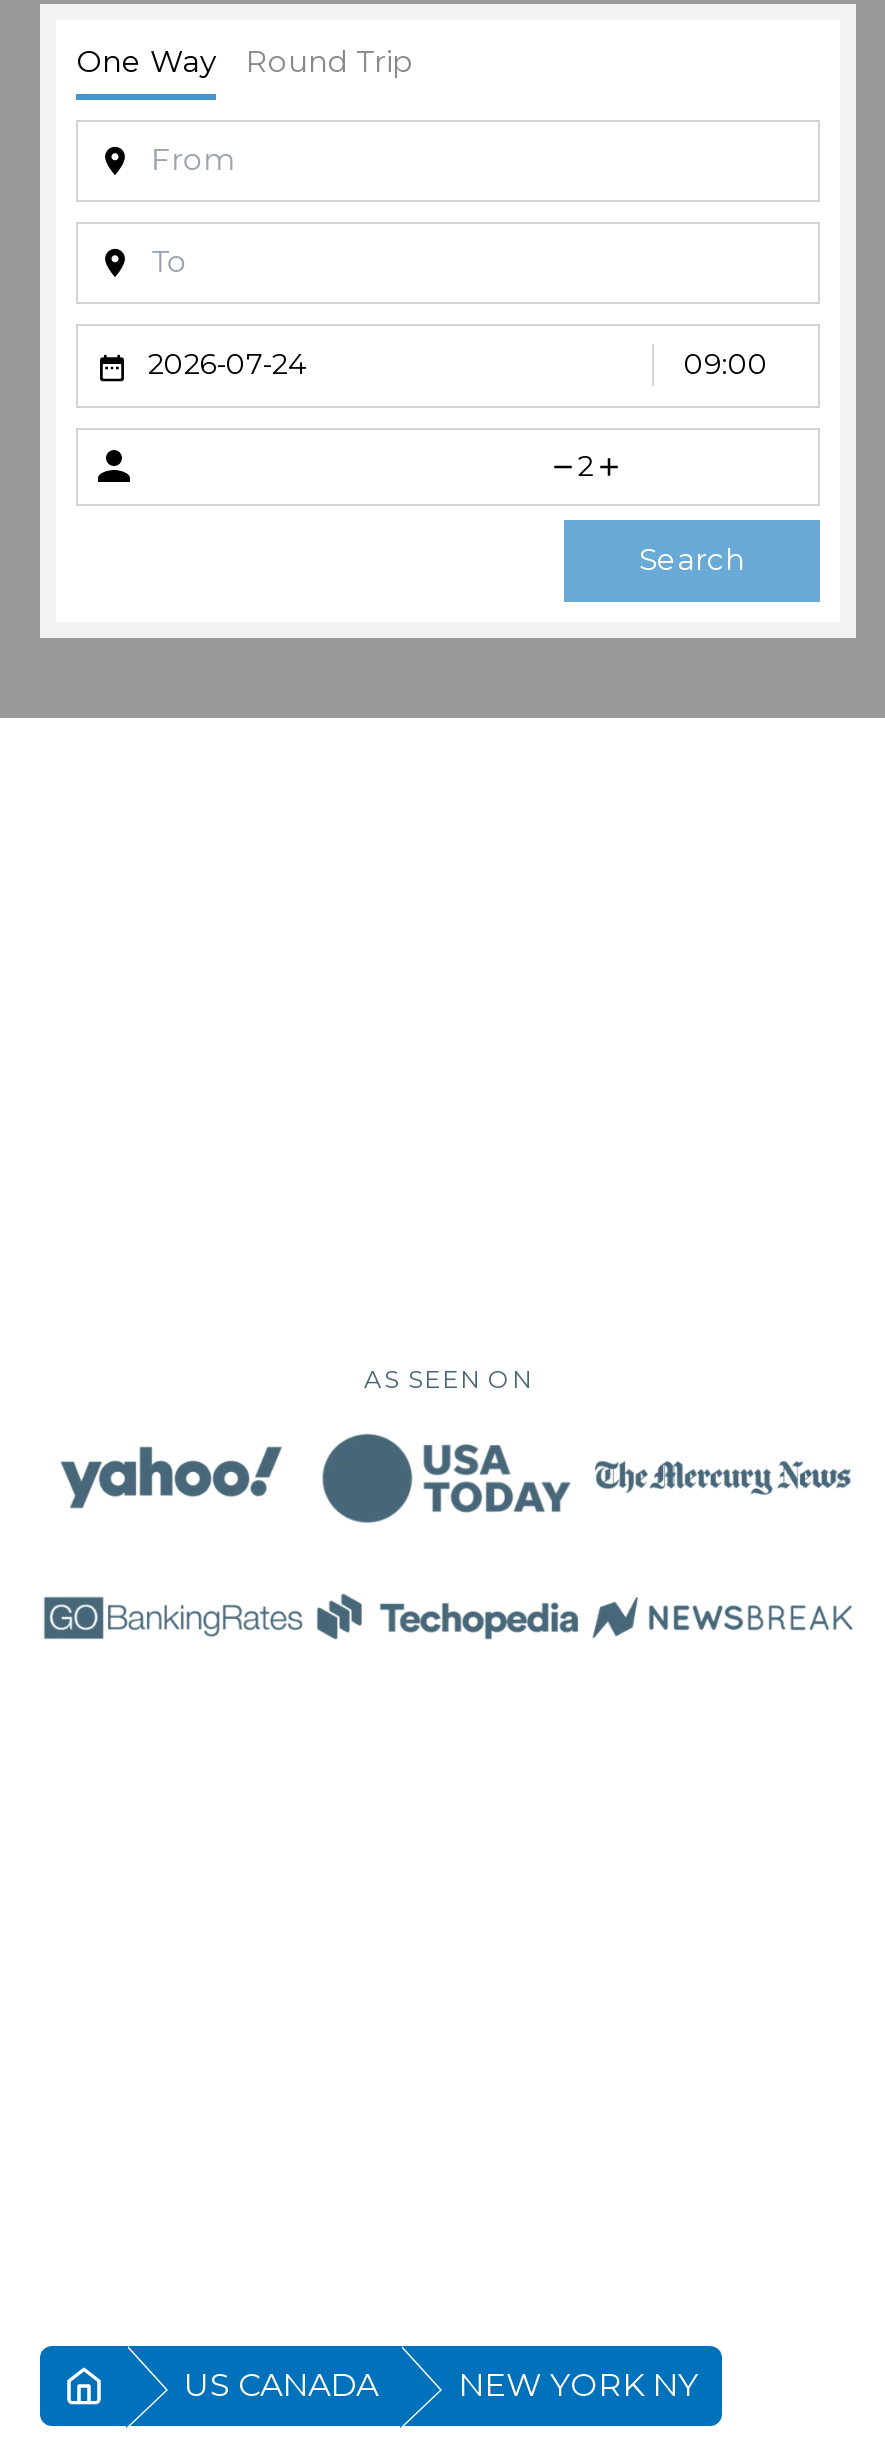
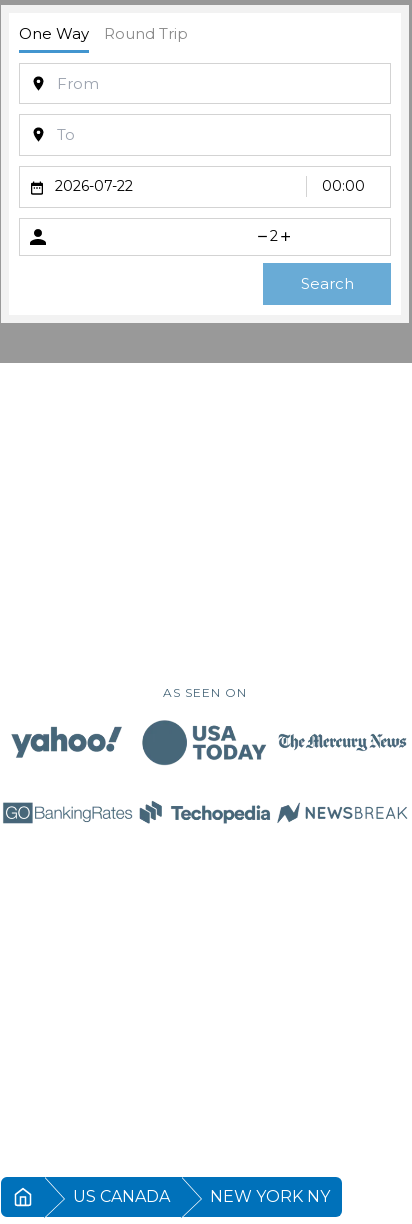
- 2026-07-24
+ 2026-07-22

- 09:00
+ 00:00
